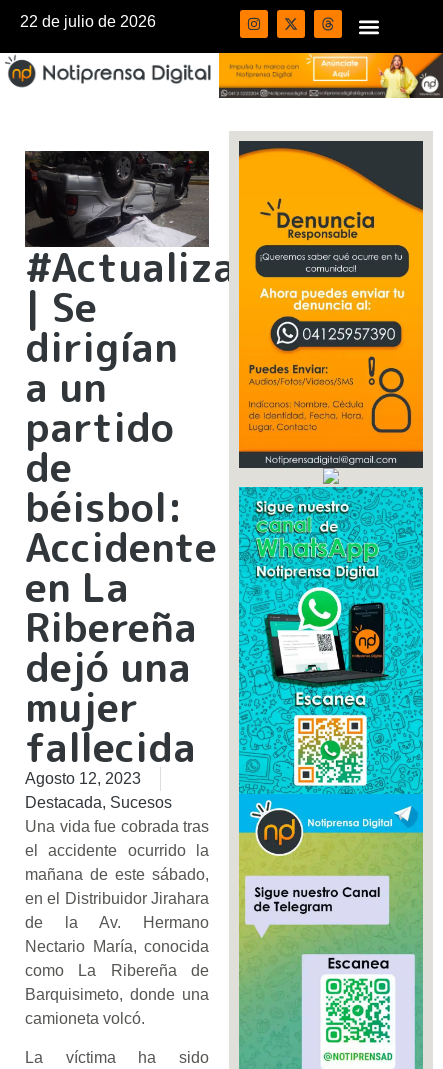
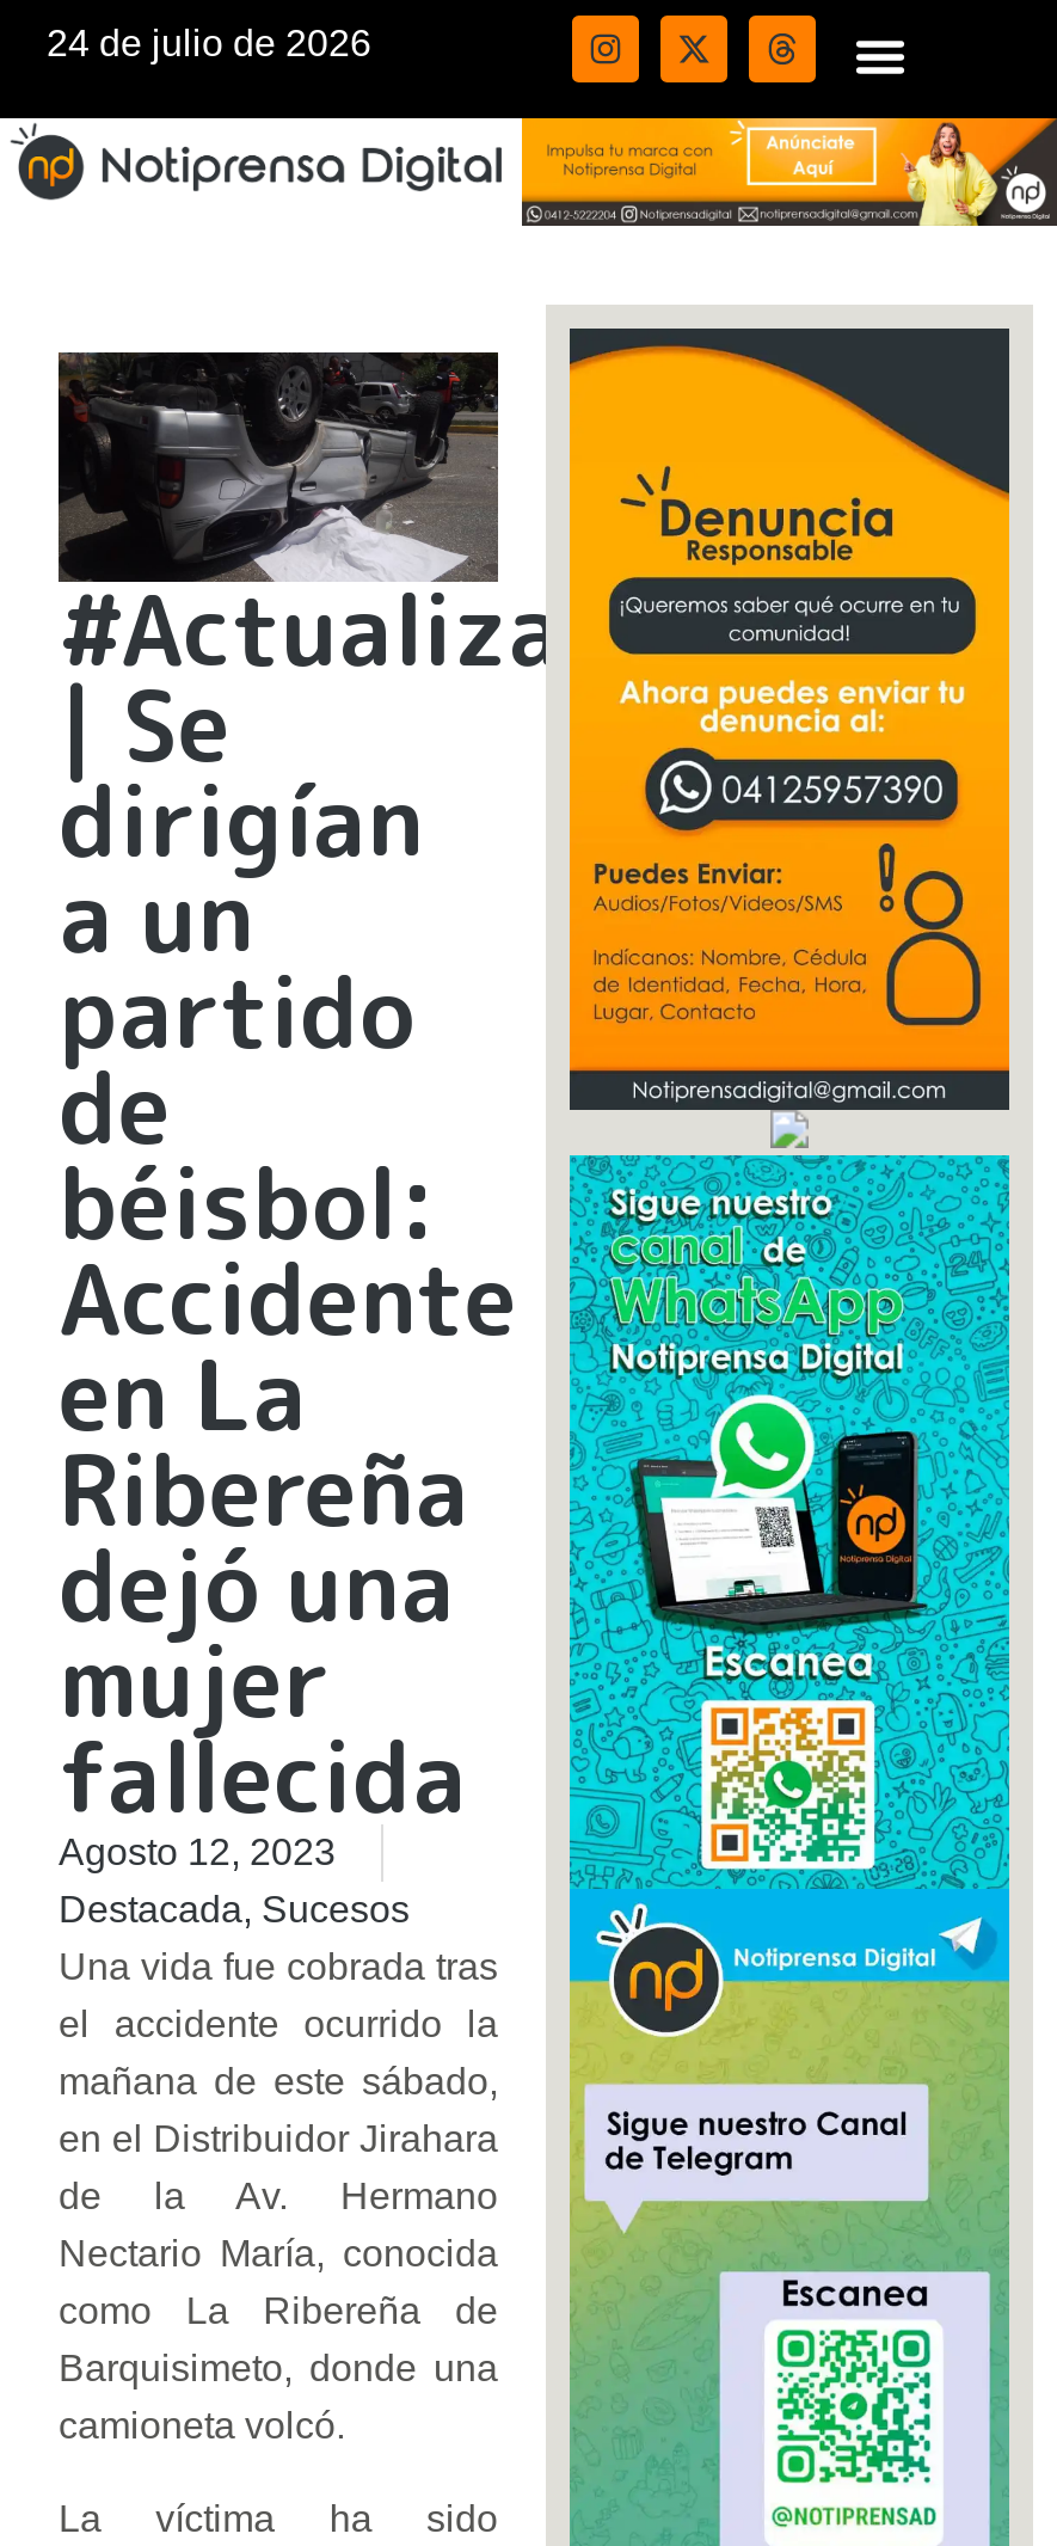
- 22 de julio de 2026
+ 24 de julio de 2026
